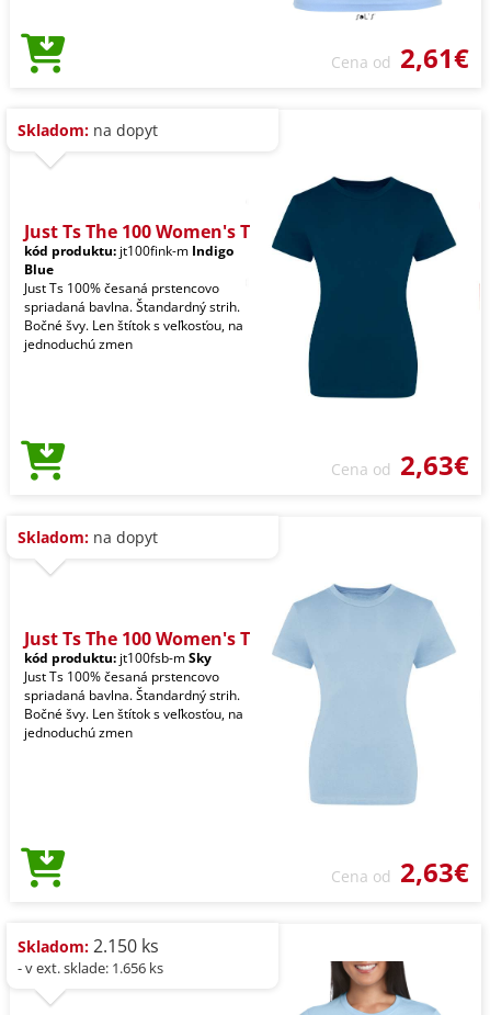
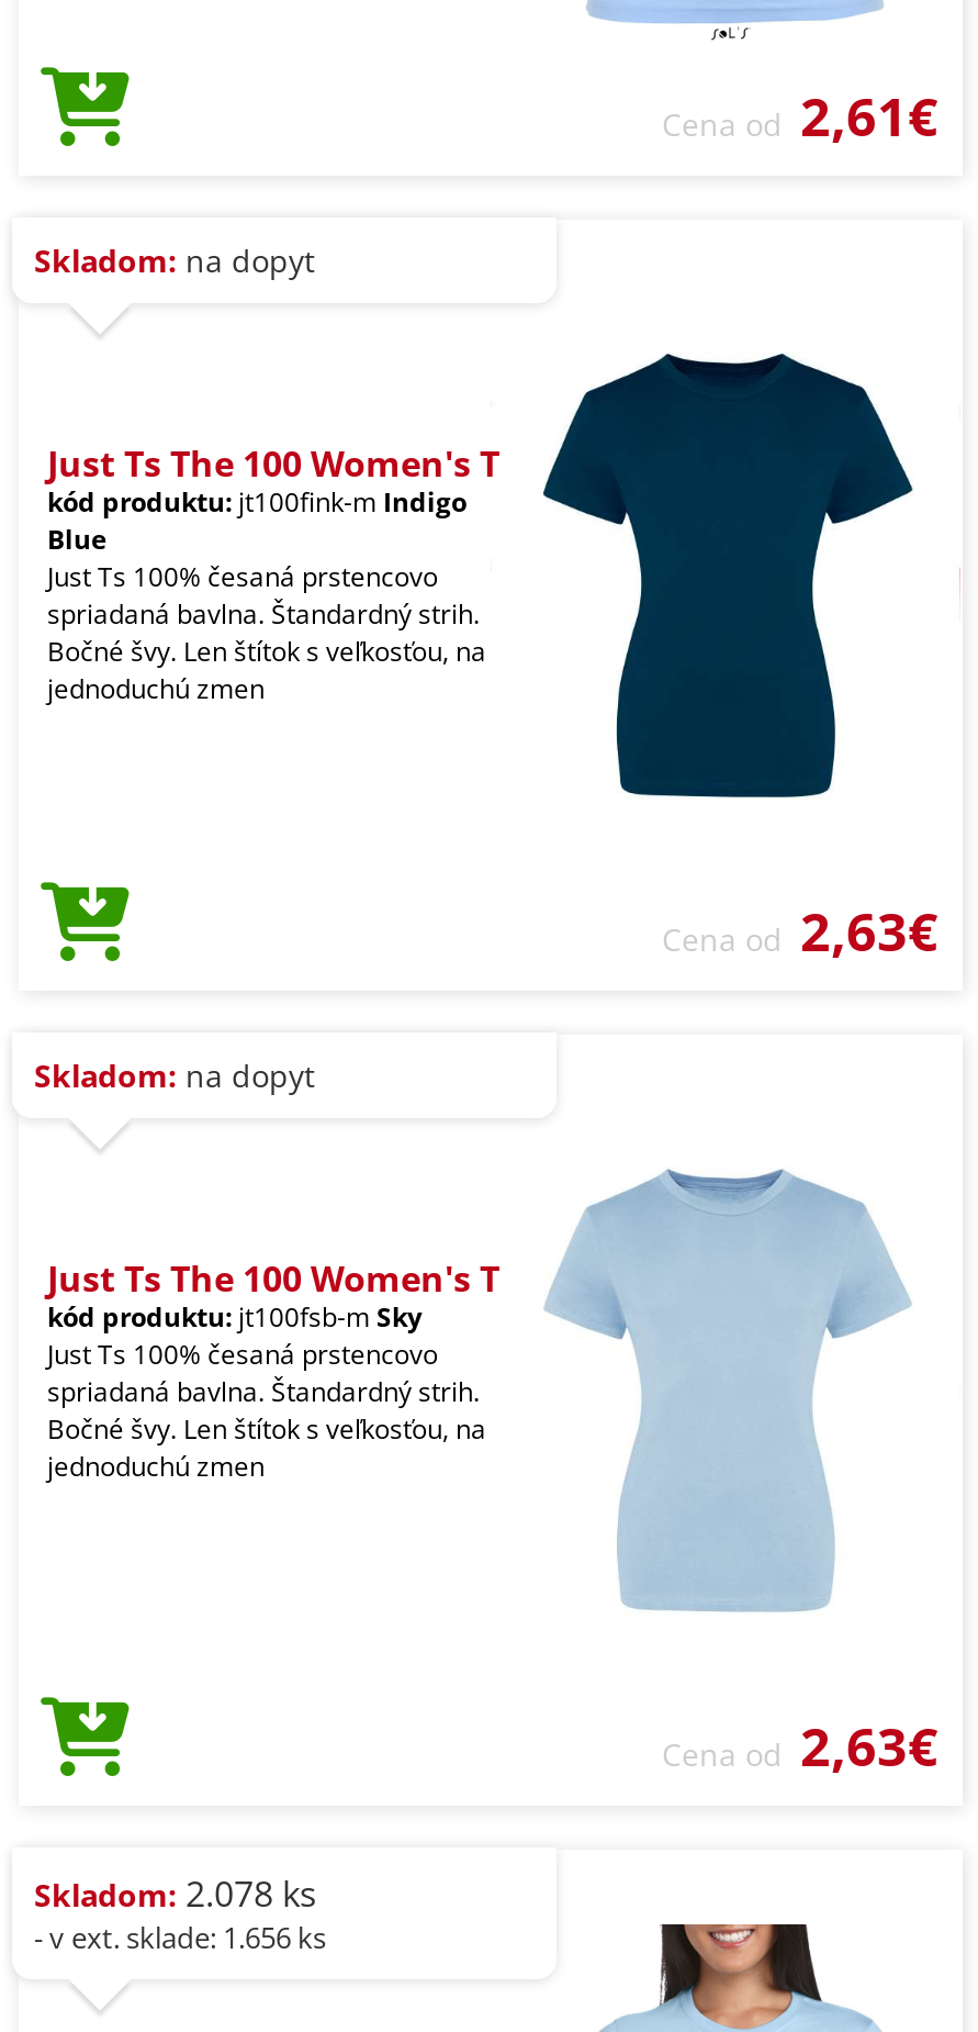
- Skladom: 2.150 ks
+ Skladom: 2.078 ks
